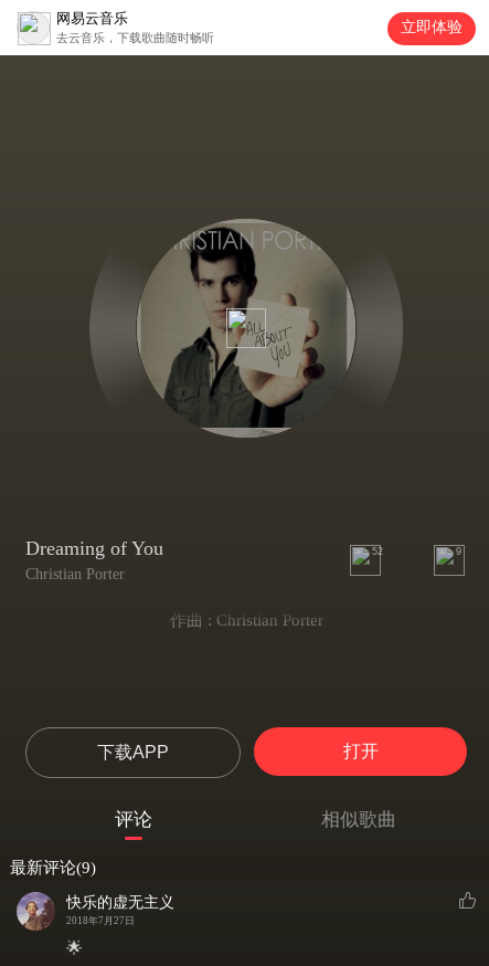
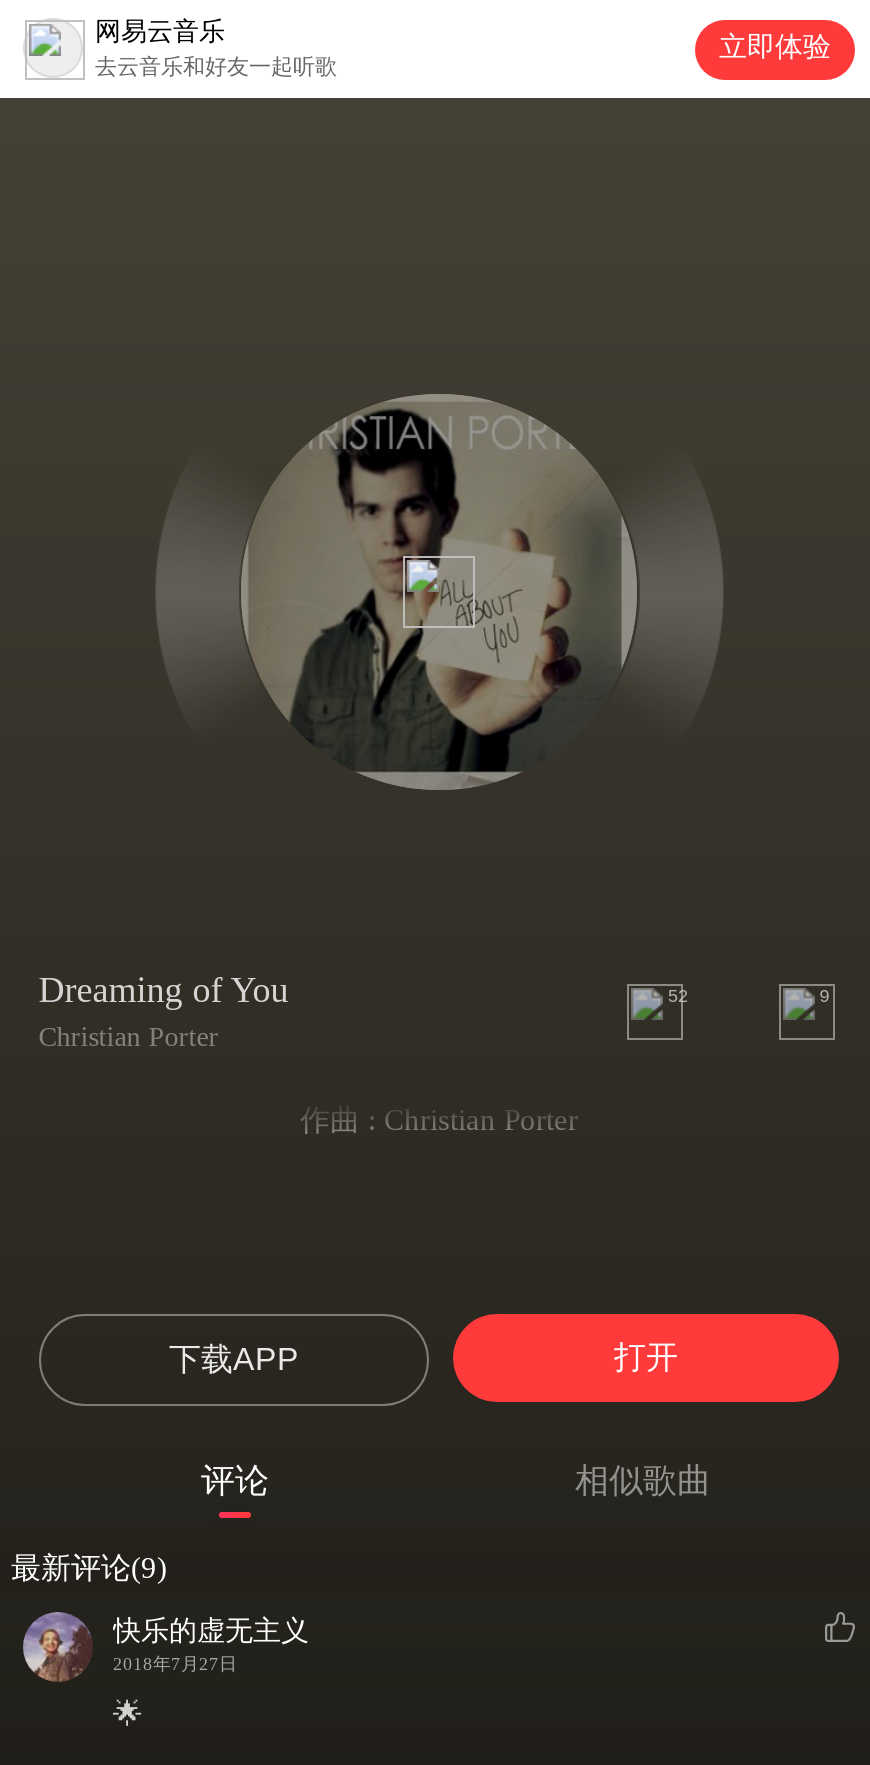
- 去云音乐，下载歌曲随时畅听
+ 去云音乐和好友一起听歌
